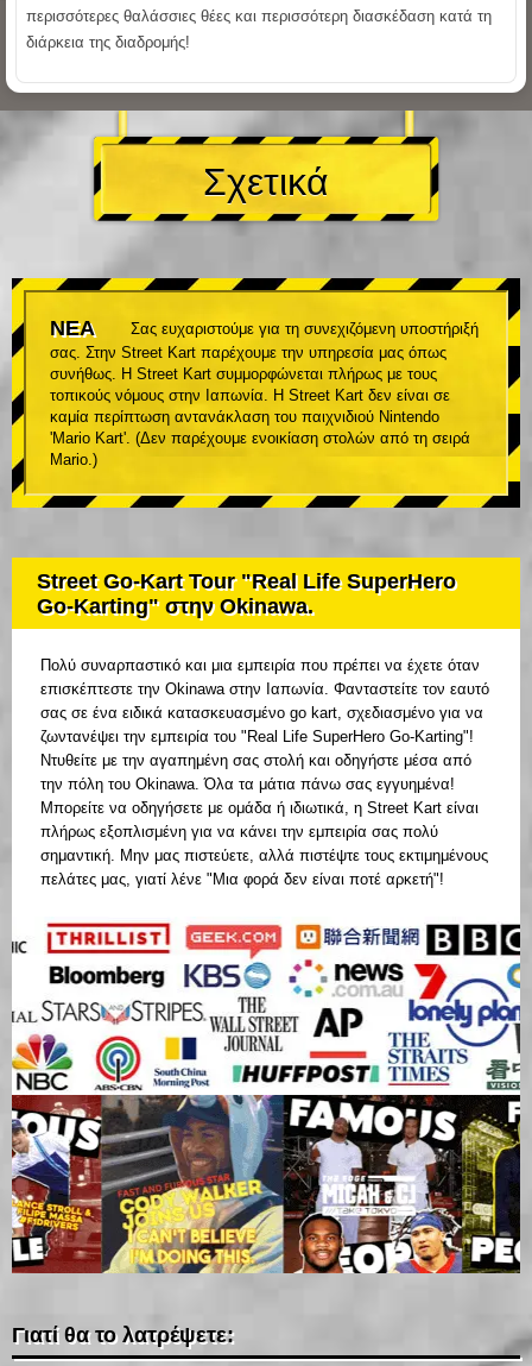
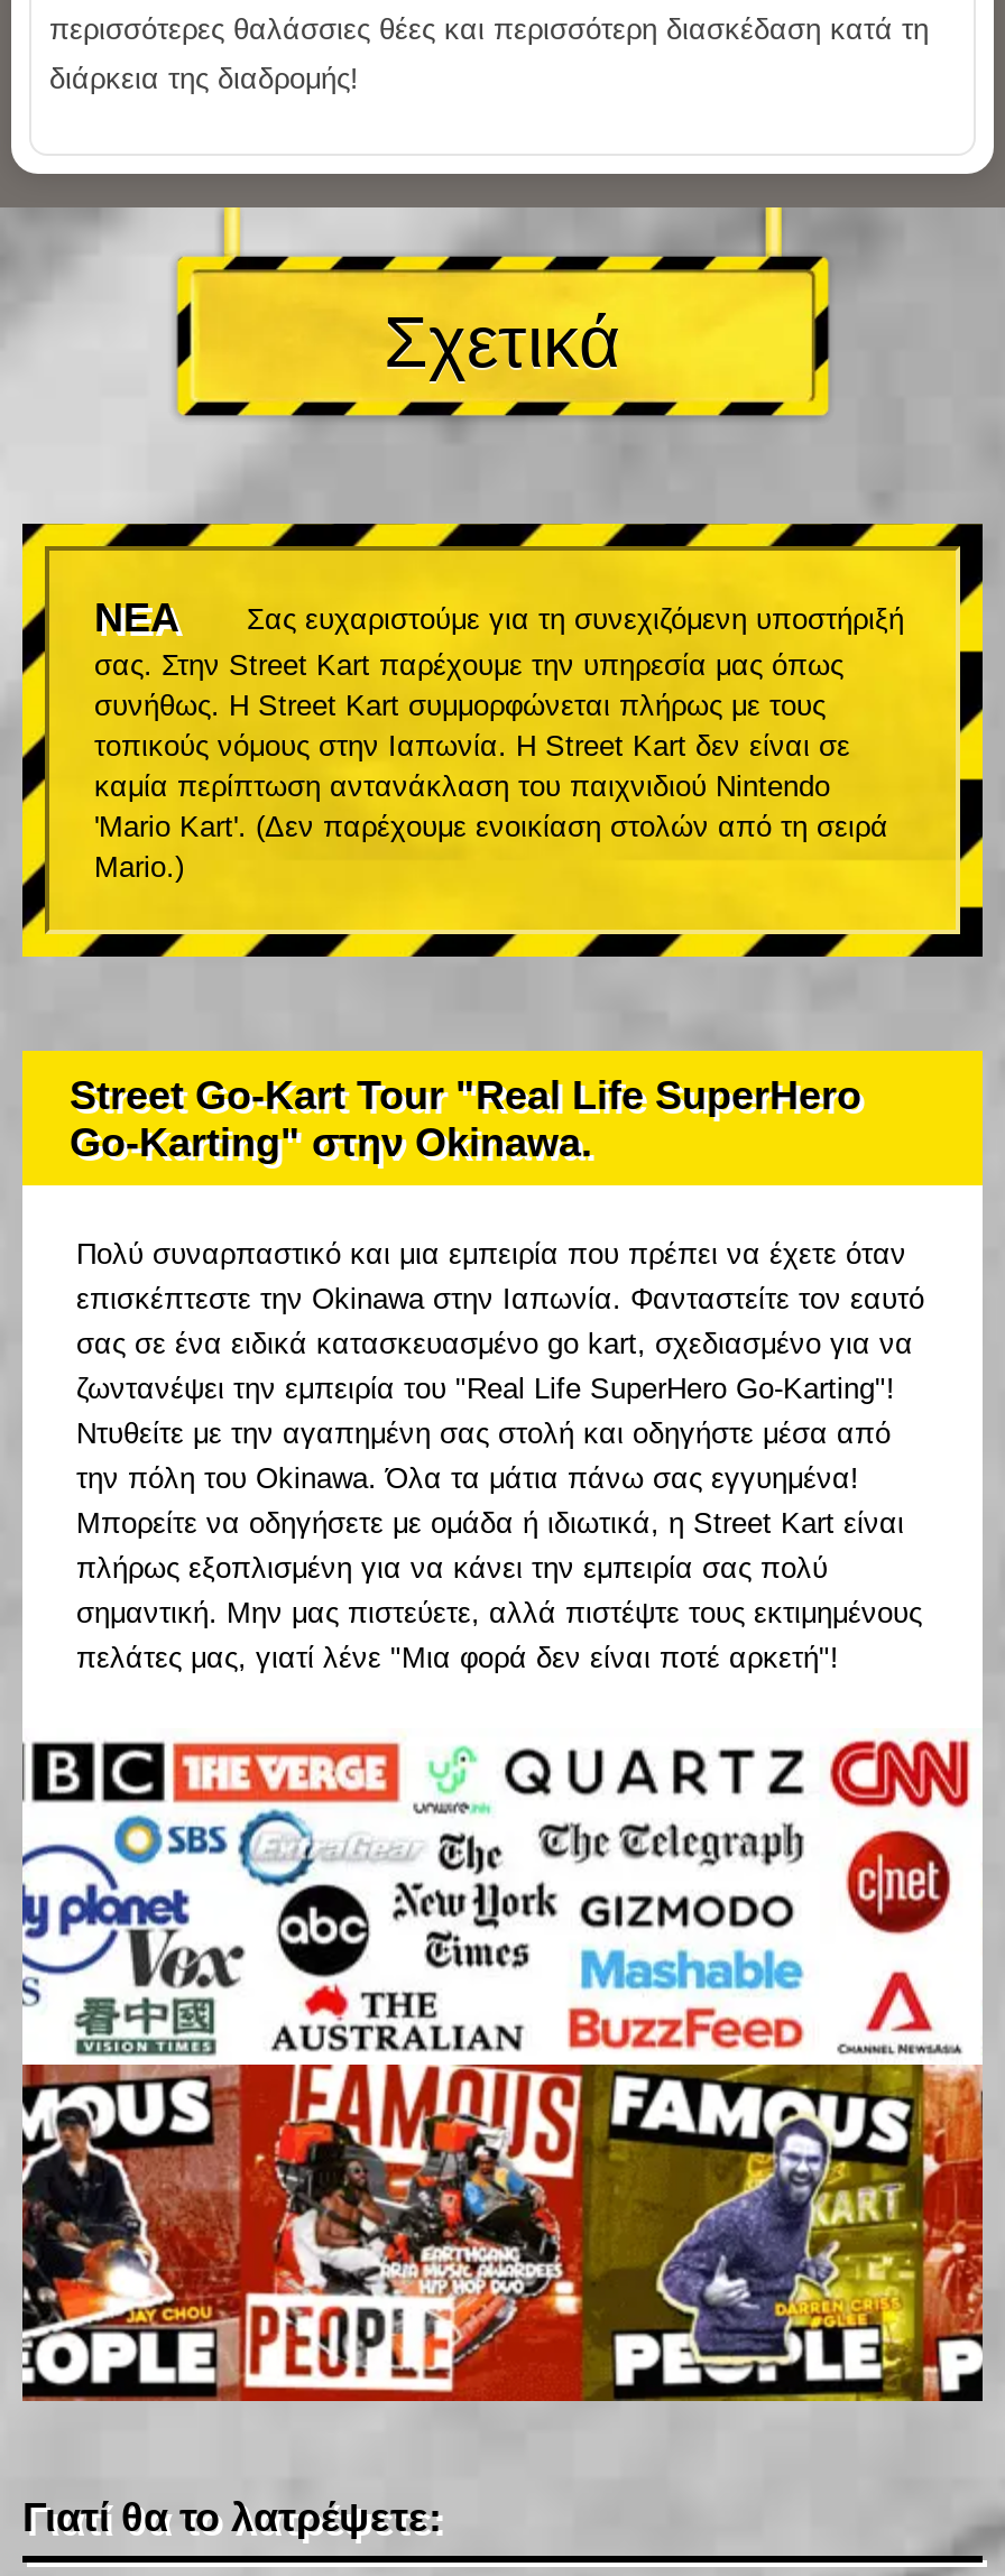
- [image]
+ [image]
